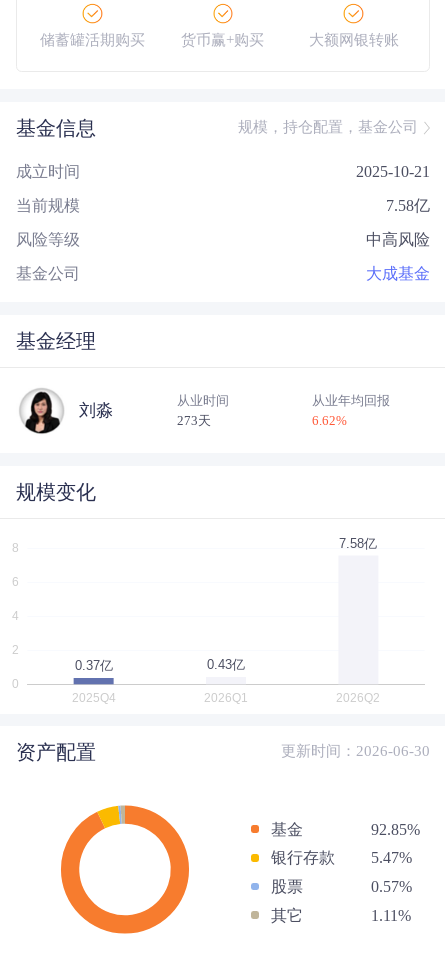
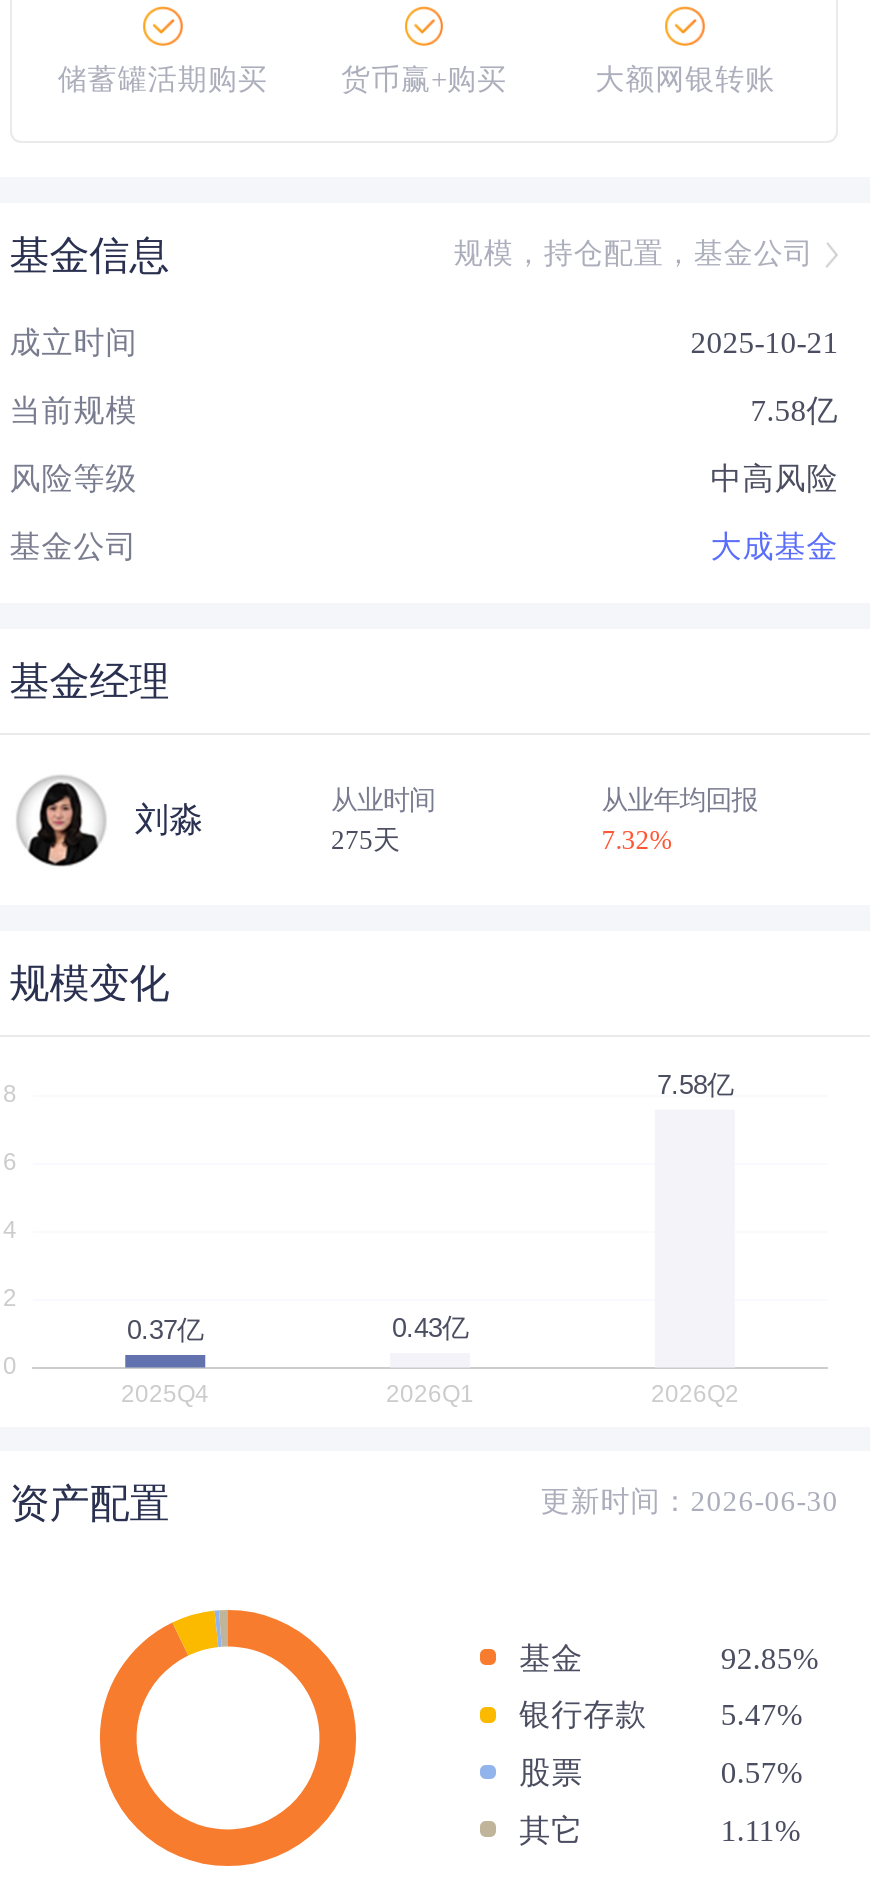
- 273天
+ 275天

- 6.62%
+ 7.32%
